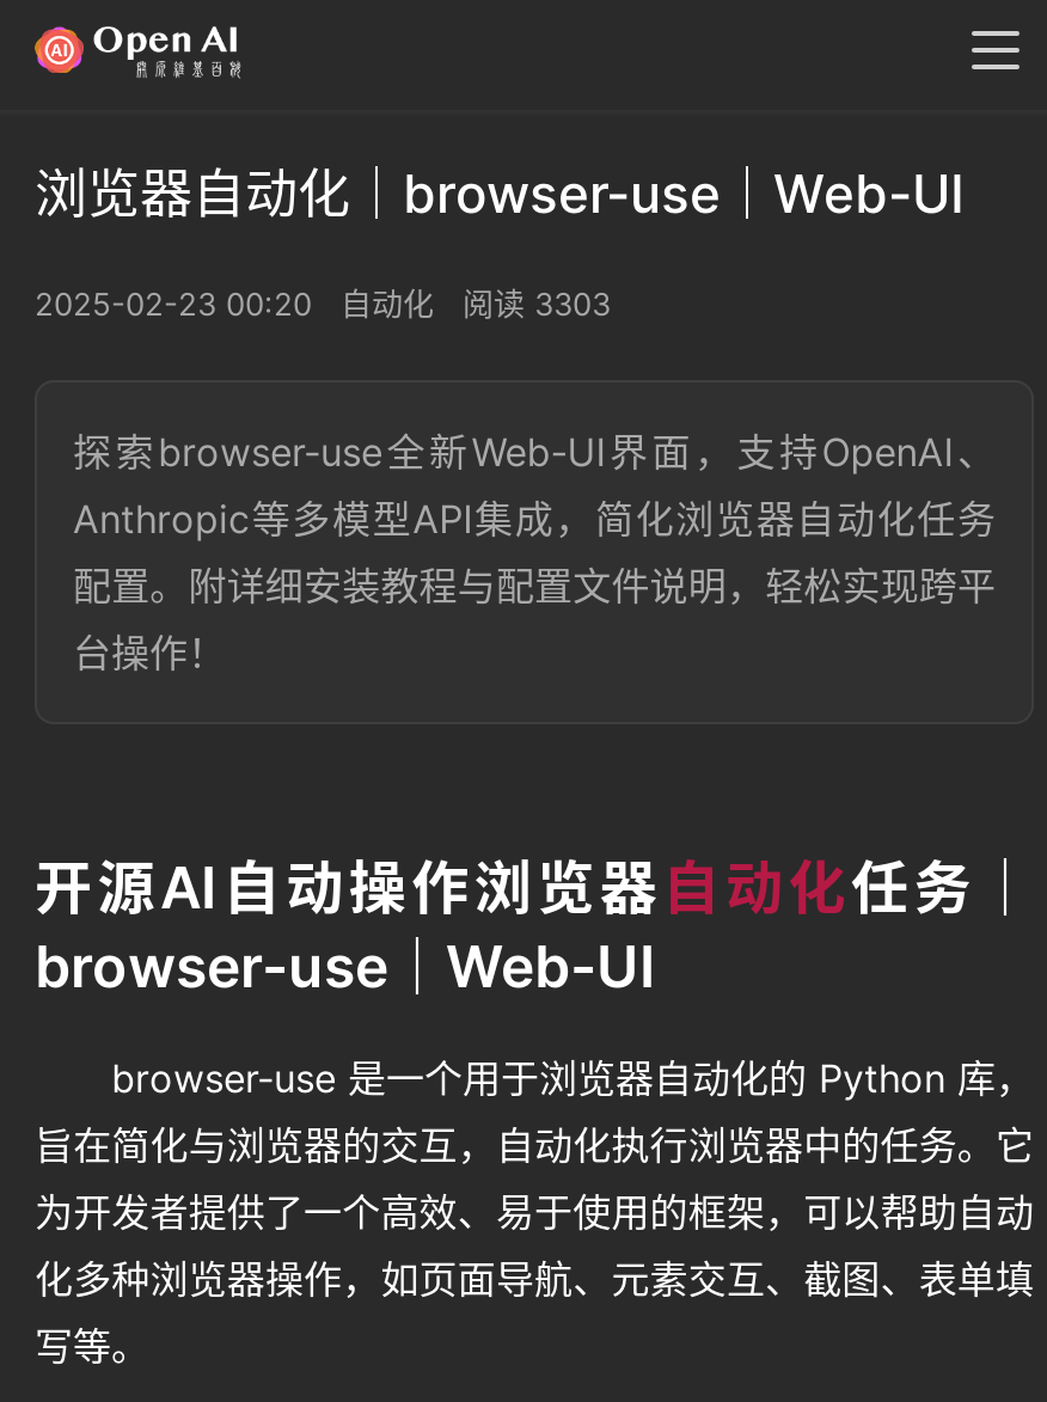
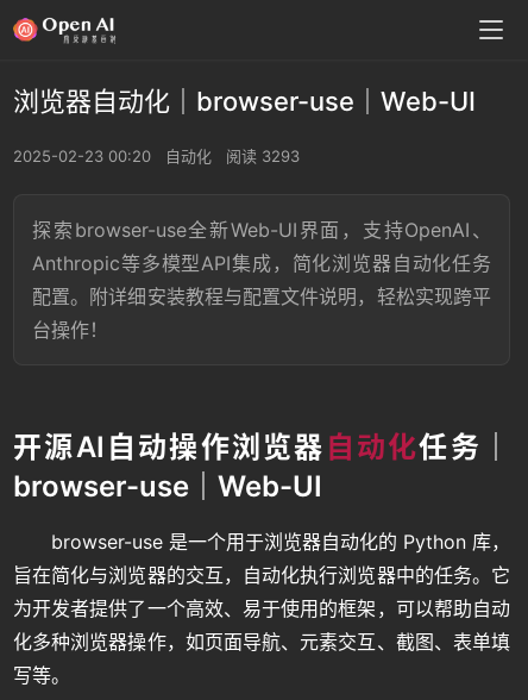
- 2025-02-23 00:20 自动化 阅读 3303
+ 2025-02-23 00:20 自动化 阅读 3293
